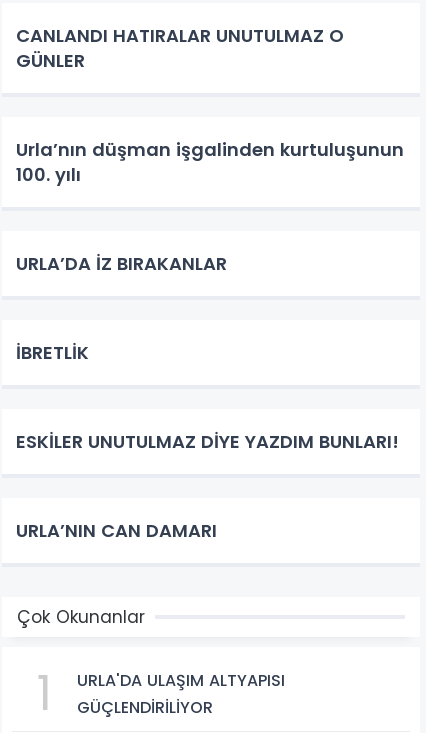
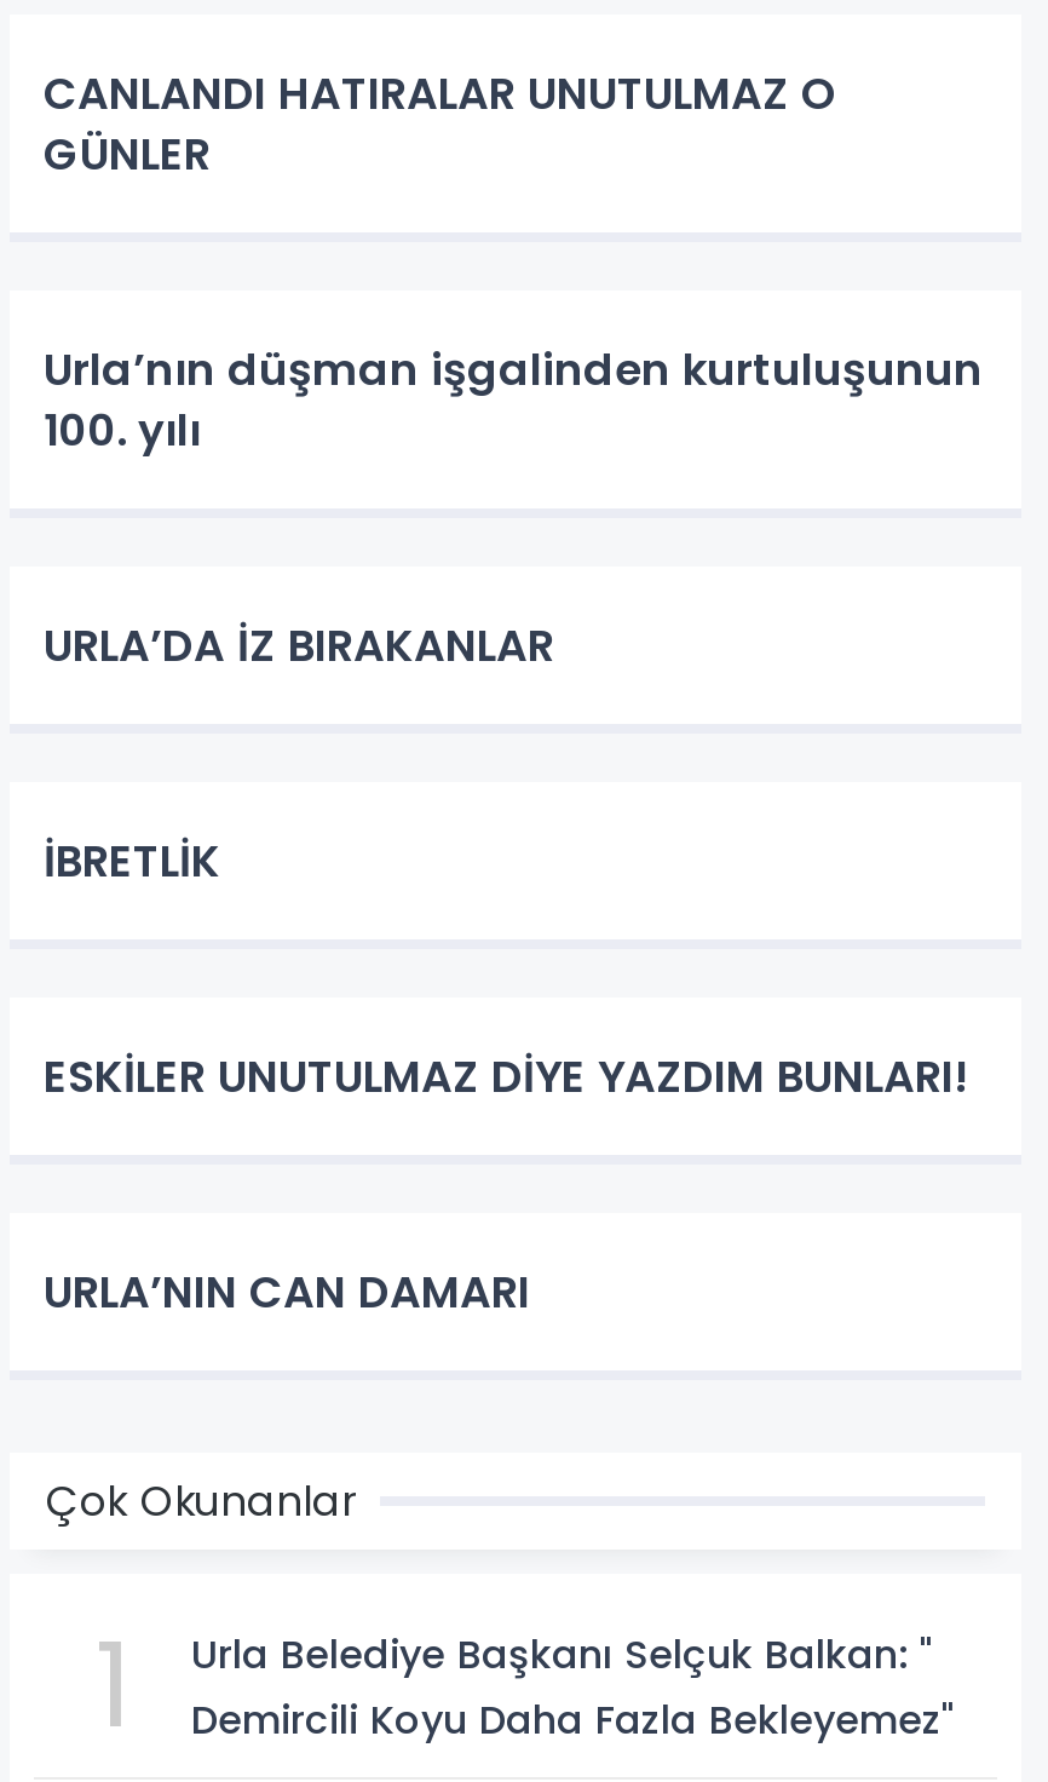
- URLA'DA ULAŞIM ALTYAPISI
- GÜÇLENDİRİLİYOR
+ Urla Belediye Başkanı Selçuk Balkan: "
+ Demircili Koyu Daha Fazla Bekleyemez"
